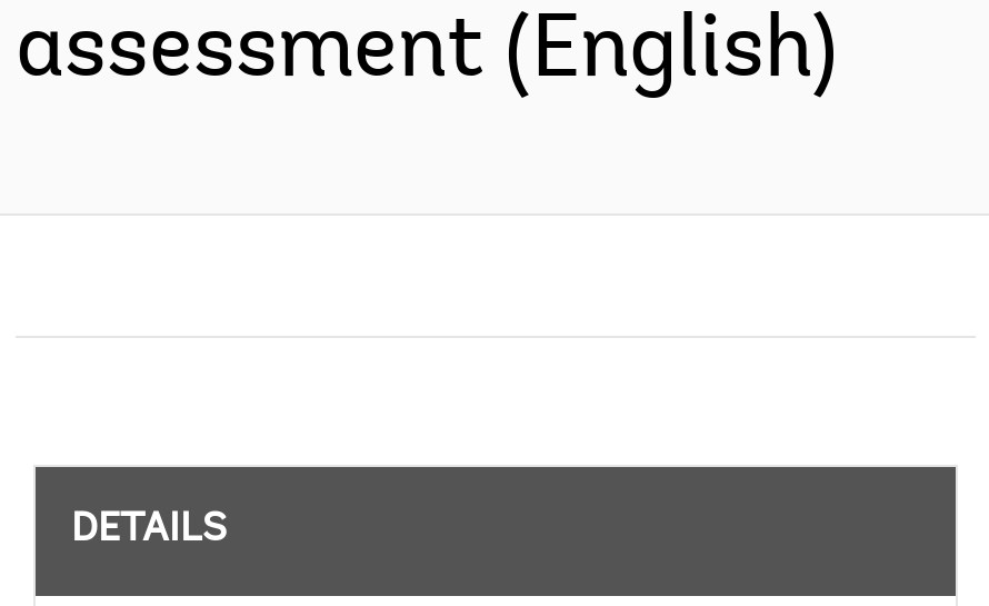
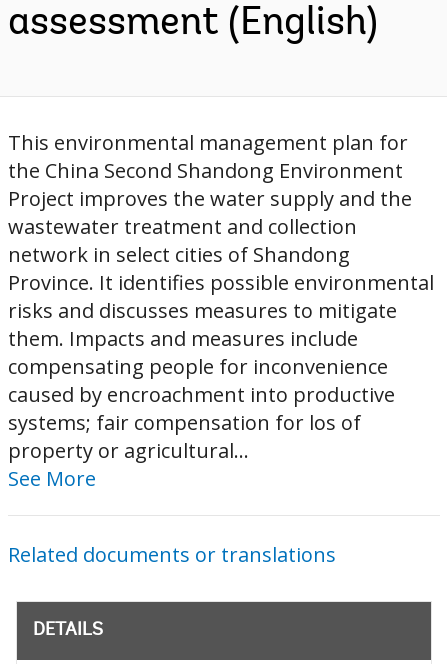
+ This environmental management plan for
+ the China Second Shandong Environment
+ Project improves the water supply and the
+ wastewater treatment and collection
+ network in select cities of Shandong
+ Province. It identifies possible environmental
+ risks and discusses measures to mitigate
+ them. Impacts and measures include
+ compensating people for inconvenience
+ caused by encroachment into productive
+ systems; fair compensation for los of
+ property or agricultural...
+ See More
+ Related documents or translations
